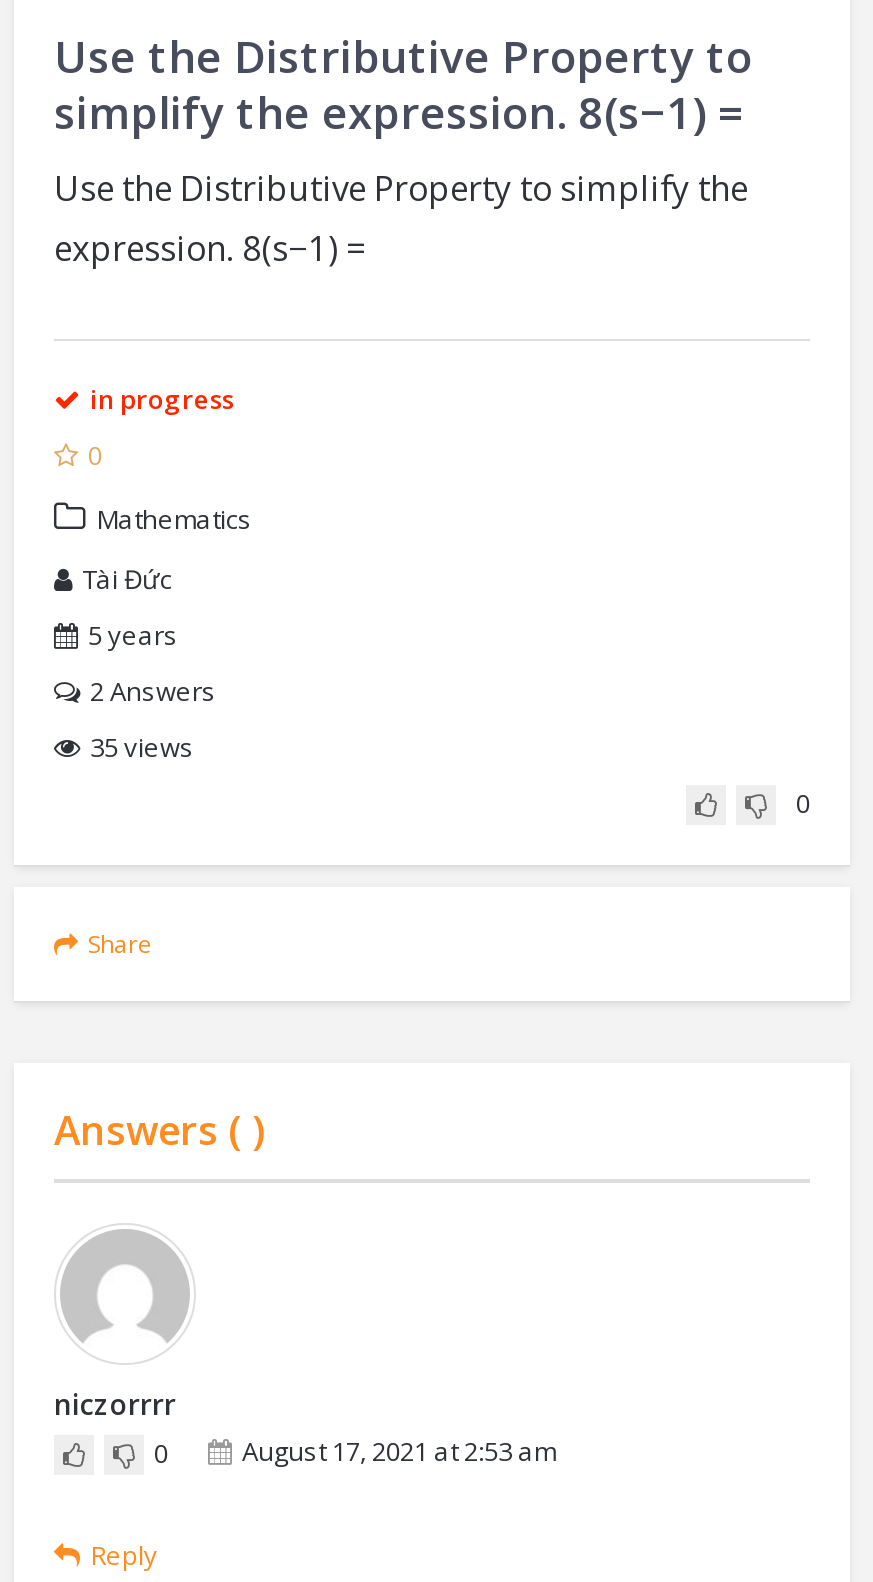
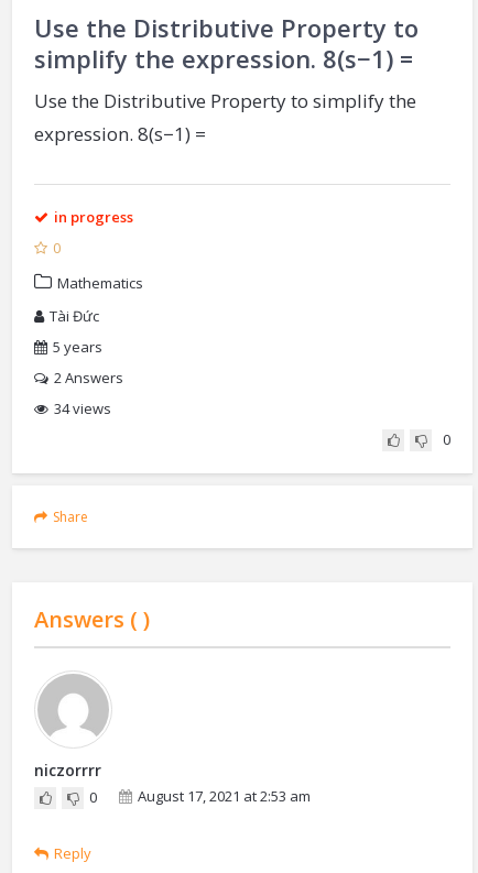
- 35 views
+ 34 views
